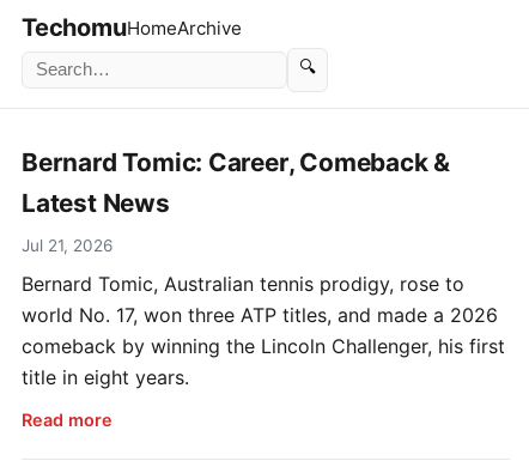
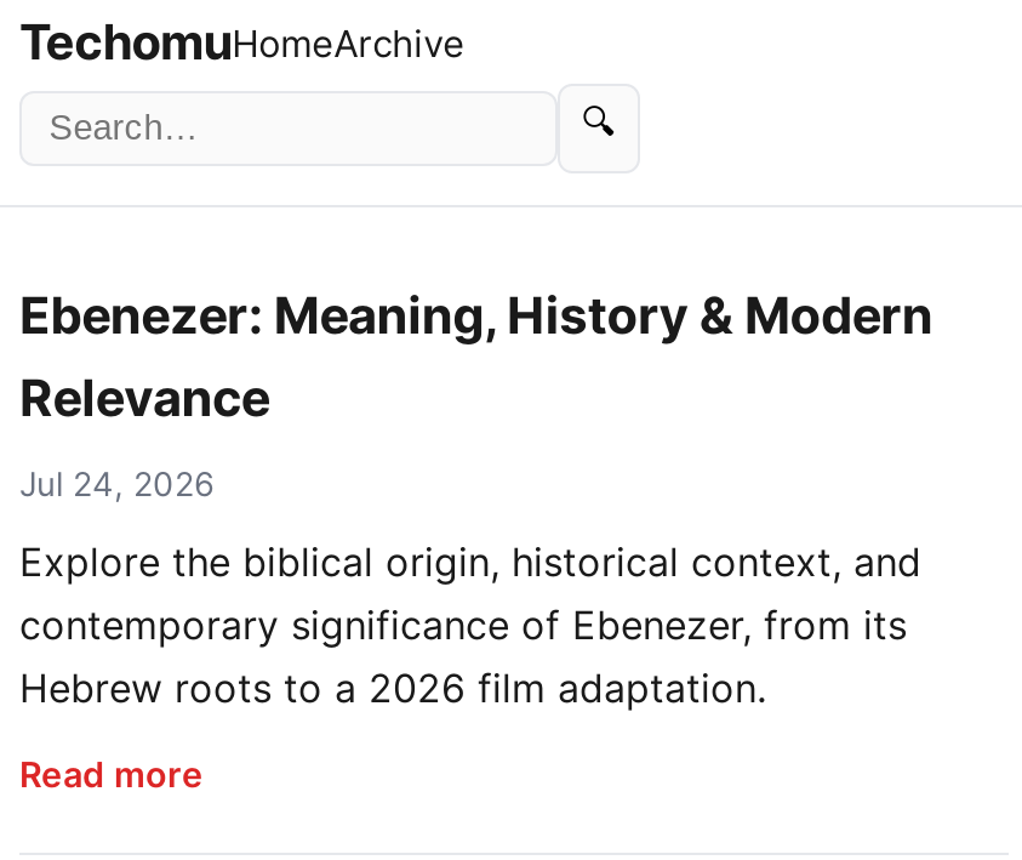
- Bernard Tomic: Career, Comeback &
- Latest News
+ Ebenezer: Meaning, History & Modern
+ Relevance

- Jul 21, 2026
+ Jul 24, 2026

- Bernard Tomic, Australian tennis prodigy, rose to
- world No. 17, won three ATP titles, and made a 2026
- comeback by winning the Lincoln Challenger, his first
- title in eight years.
+ Explore the biblical origin, historical context, and
+ contemporary significance of Ebenezer, from its
+ Hebrew roots to a 2026 film adaptation.
